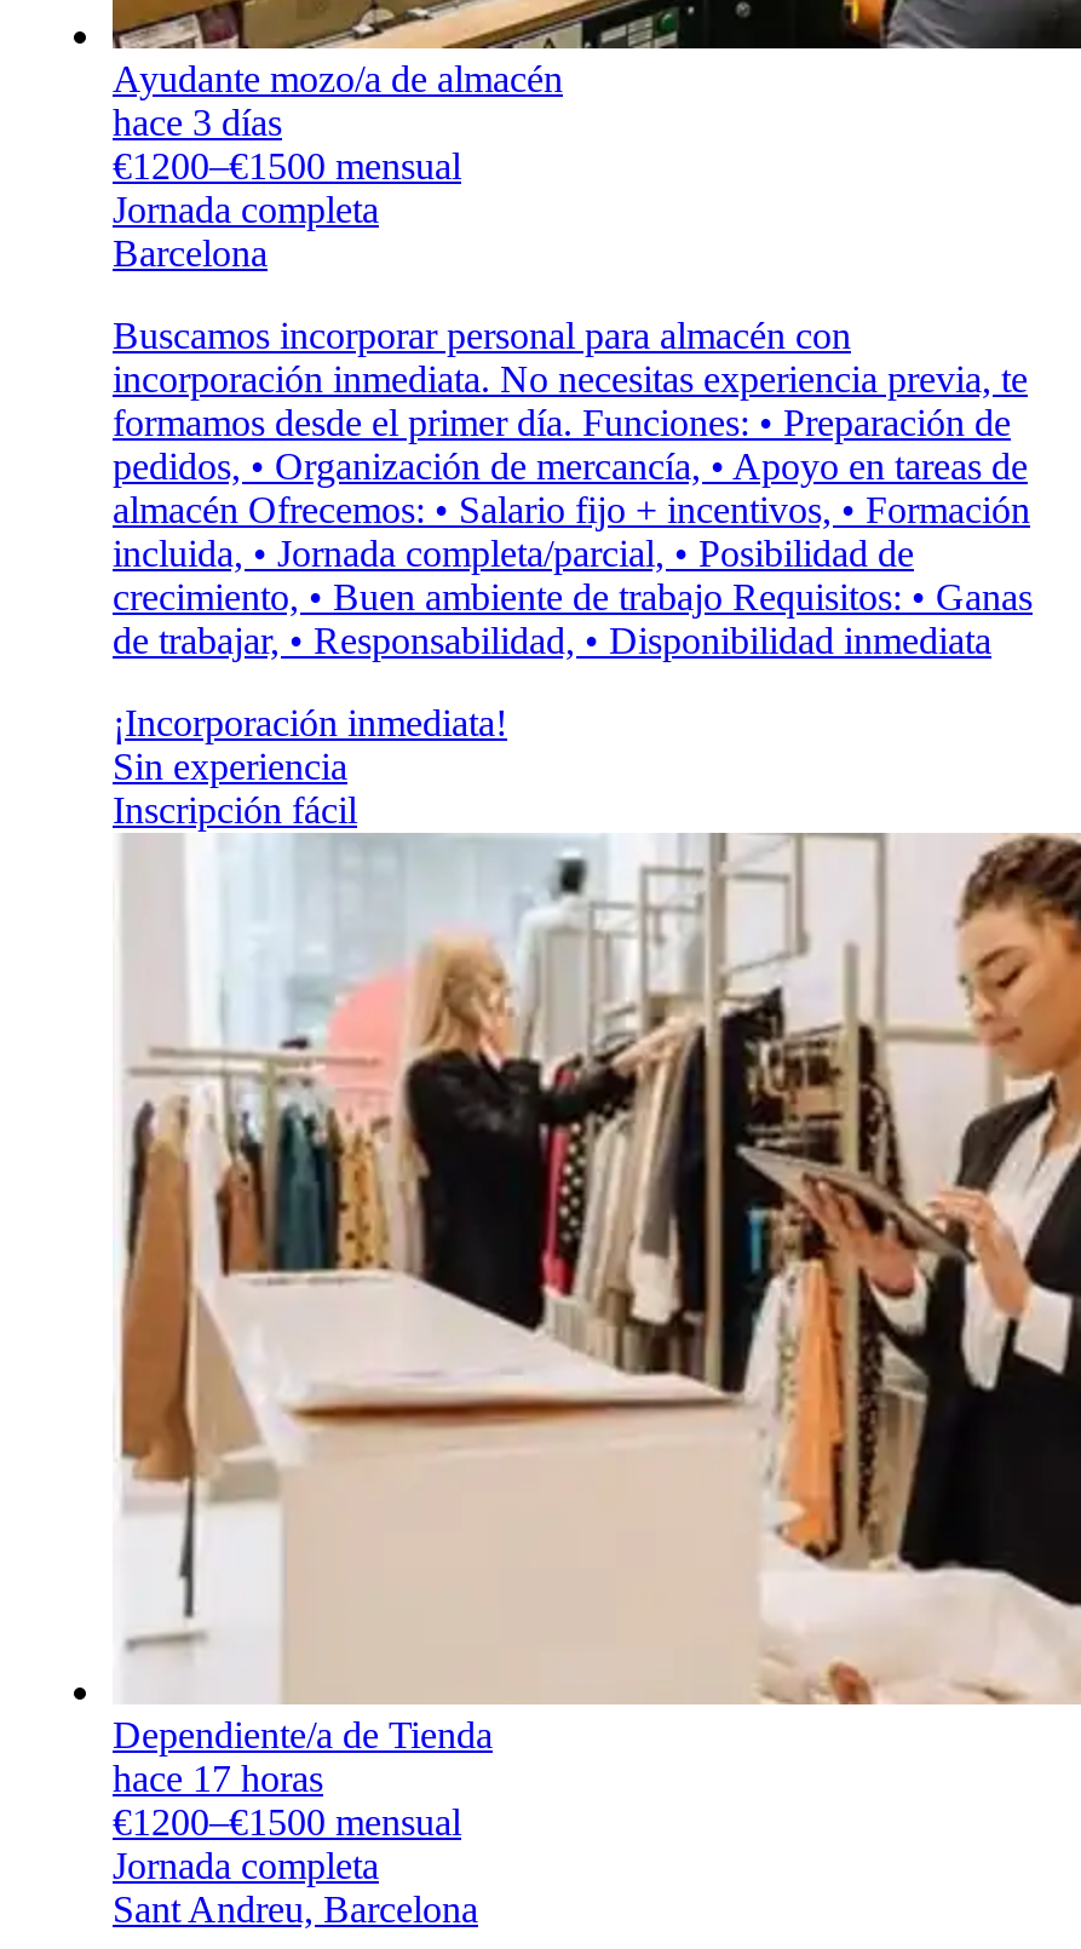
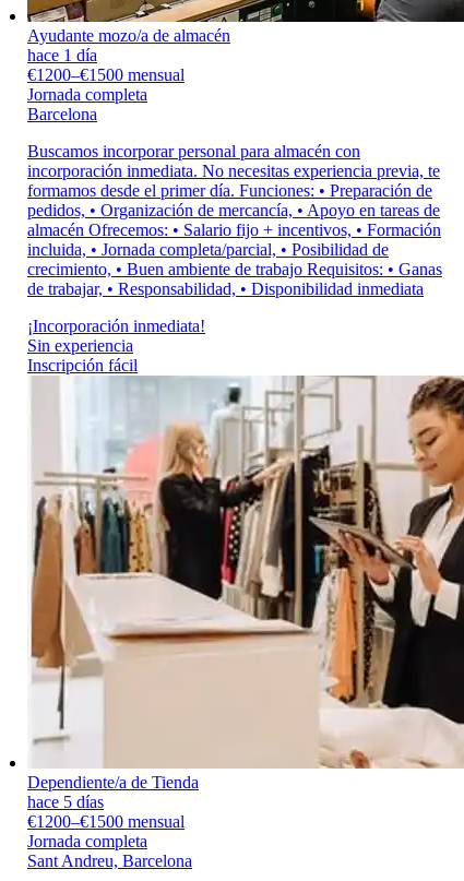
- hace 3 días
+ hace 1 día

- hace 17 horas
+ hace 5 días
